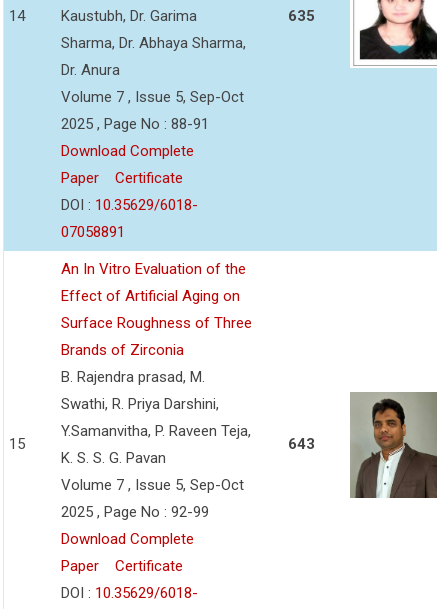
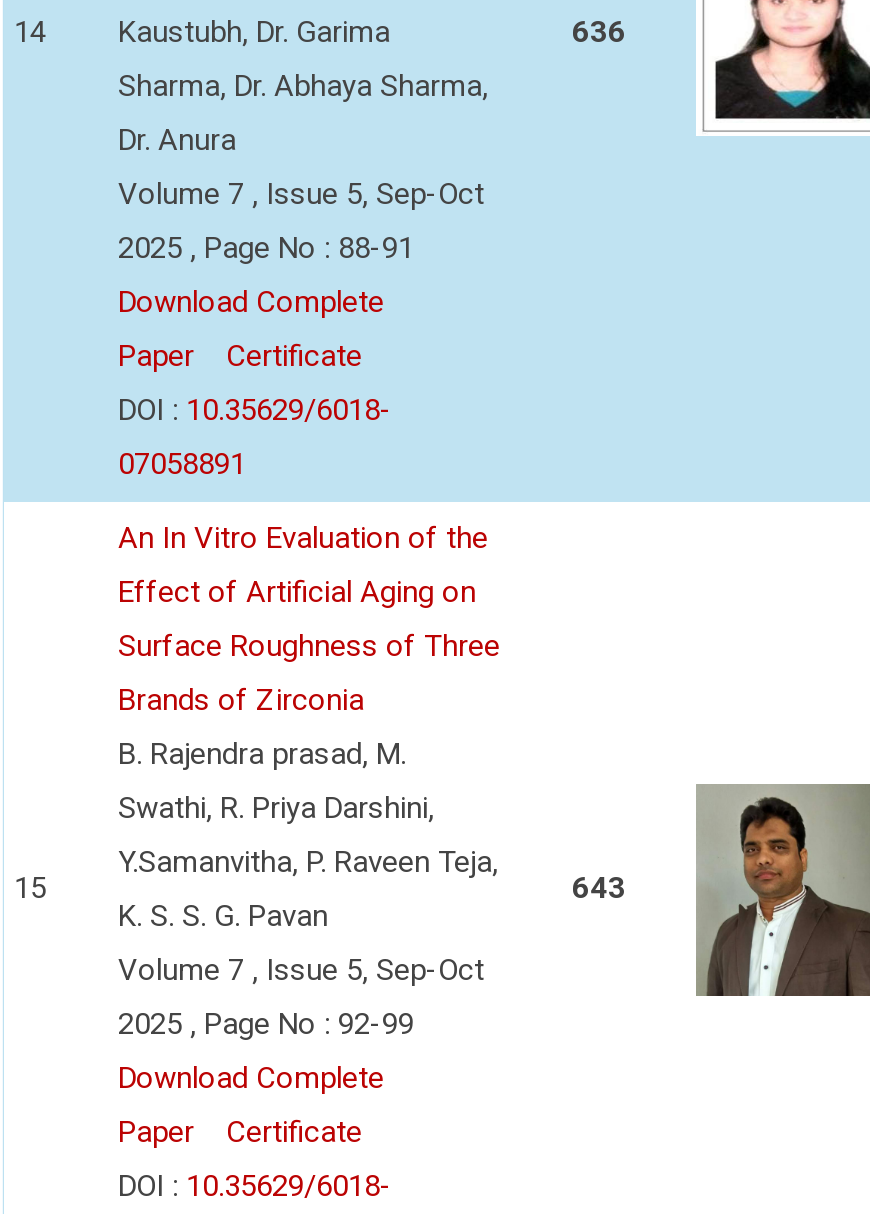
- 635
+ 636
